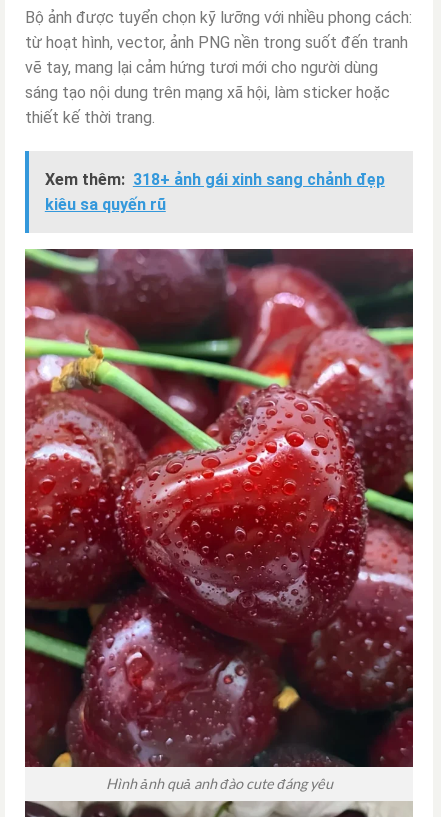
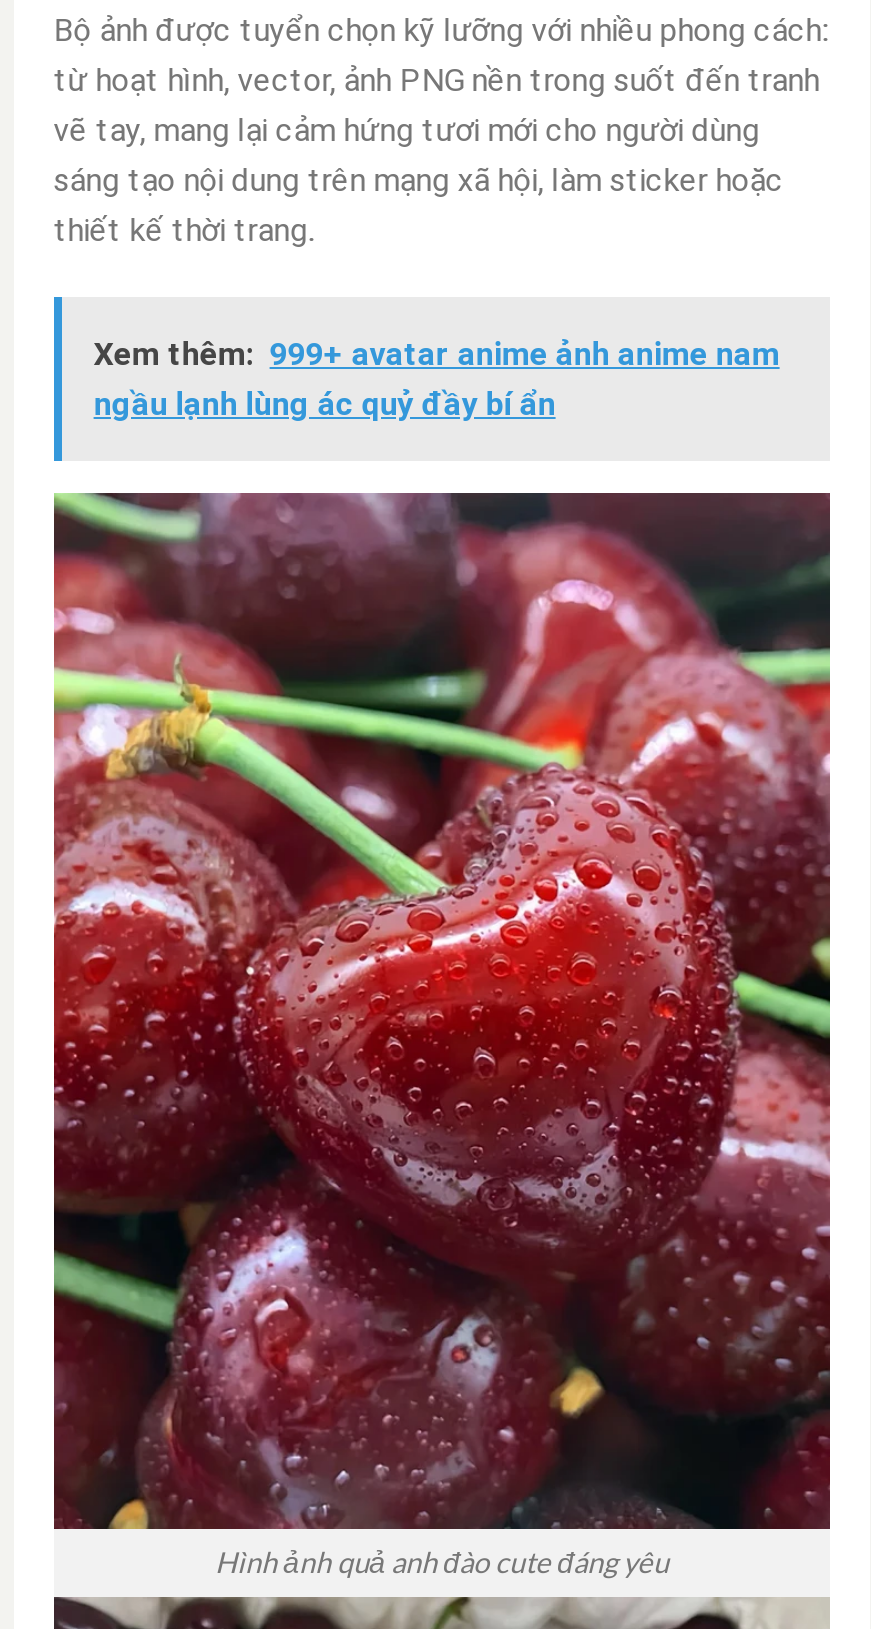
- Xem thêm: 318+ ảnh gái xinh sang chảnh đẹp
- kiêu sa quyến rũ
+ Xem thêm: 999+ avatar anime ảnh anime nam
+ ngầu lạnh lùng ác quỷ đầy bí ẩn
